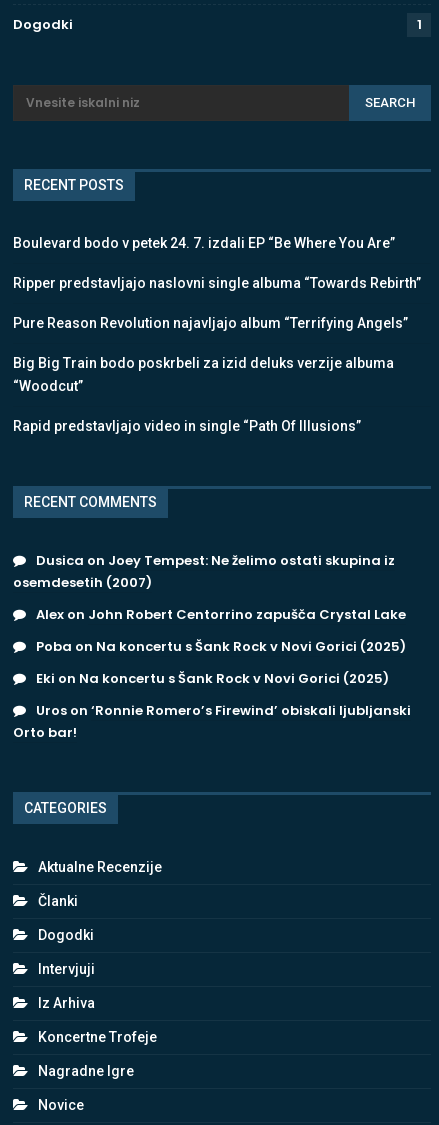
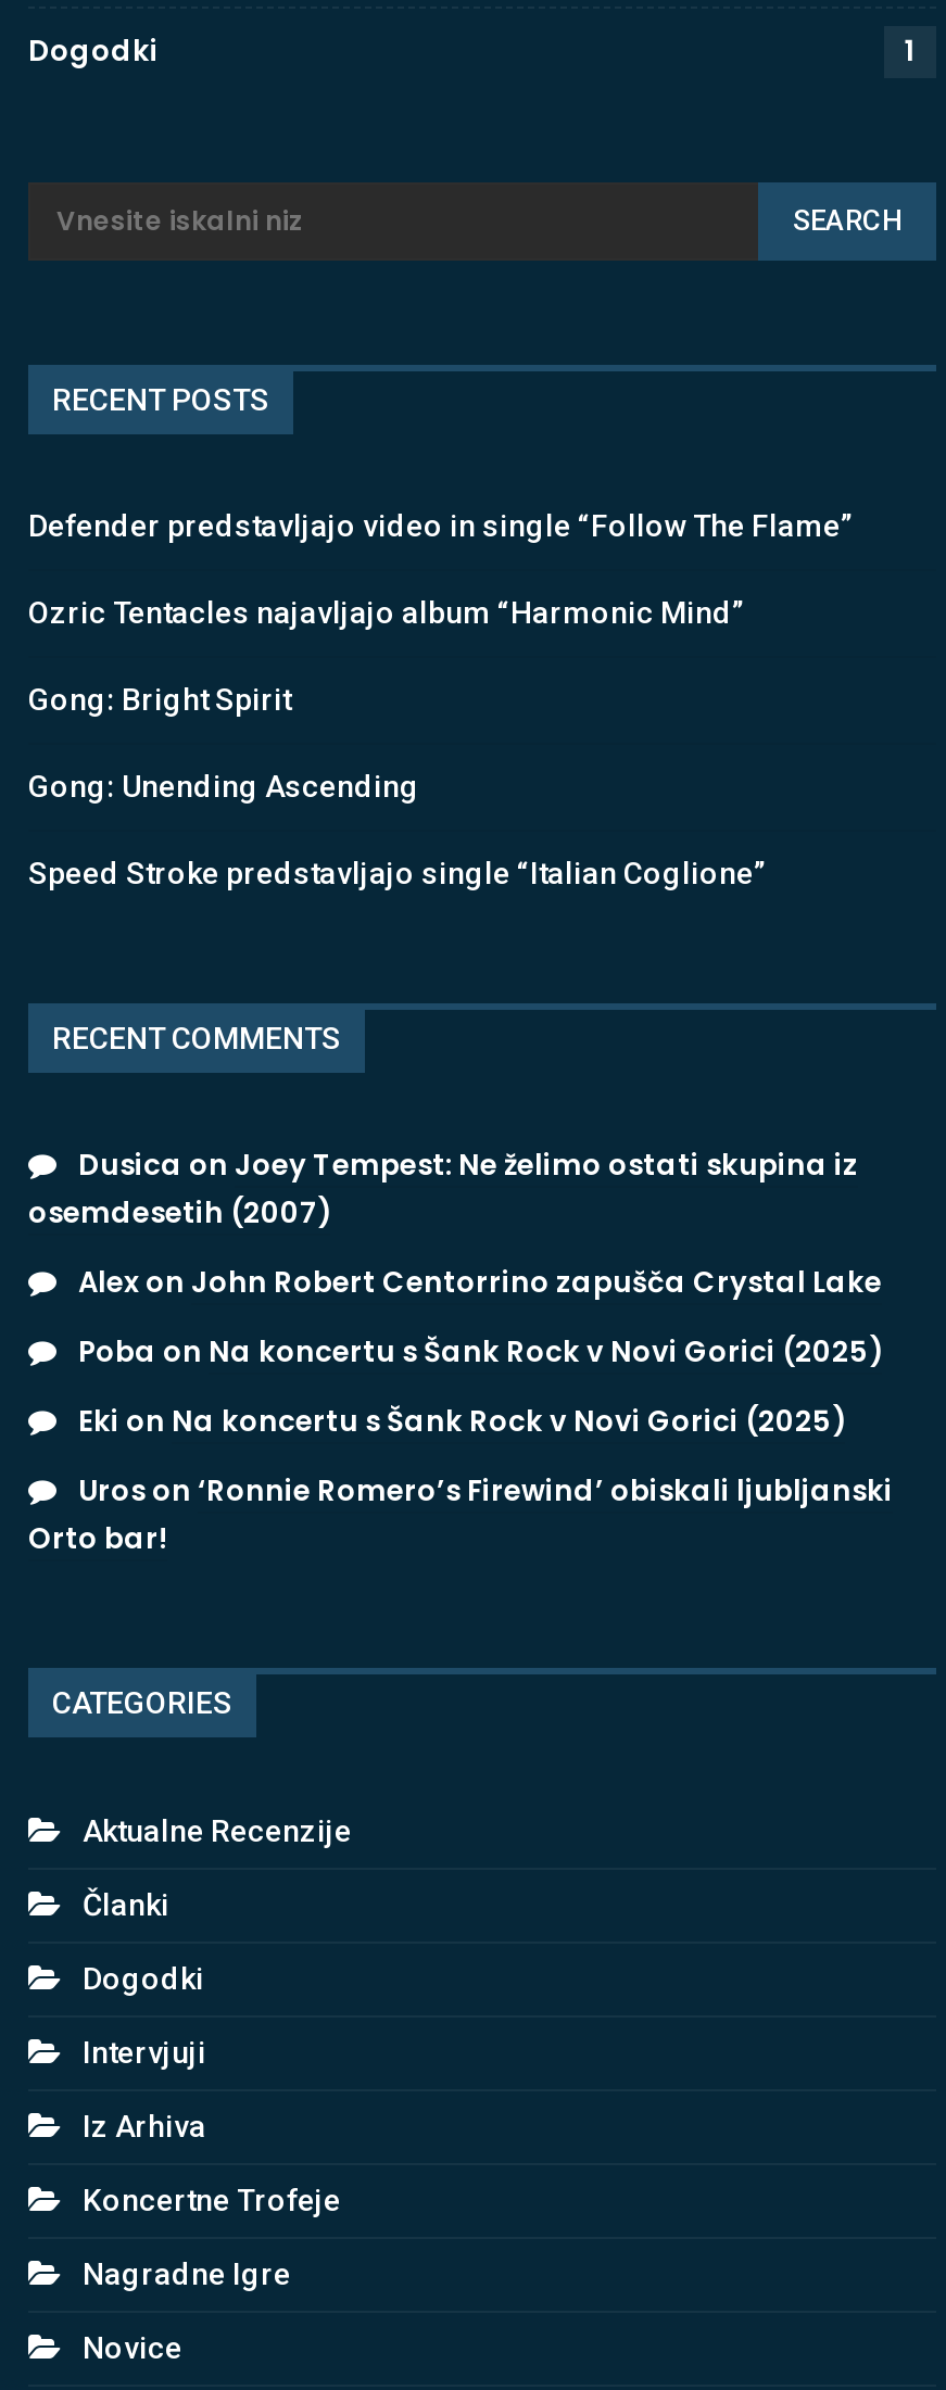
- Boulevard bodo v petek 24. 7. izdali EP “Be Where You Are”
+ Defender predstavljajo video in single “Follow The Flame”

- Ripper predstavljajo naslovni single albuma “Towards Rebirth”
+ Ozric Tentacles najavljajo album “Harmonic Mind”

- Pure Reason Revolution najavljajo album “Terrifying Angels”
+ Gong: Bright Spirit

- Big Big Train bodo poskrbeli za izid deluks verzije albuma
- “Woodcut”
+ Gong: Unending Ascending

- Rapid predstavljajo video in single “Path Of Illusions”
+ Speed Stroke predstavljajo single “Italian Coglione”
